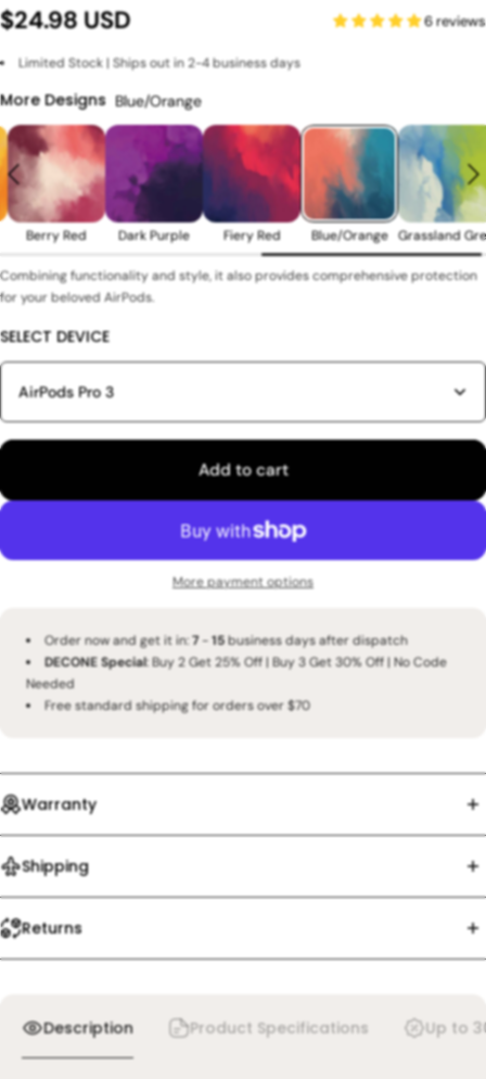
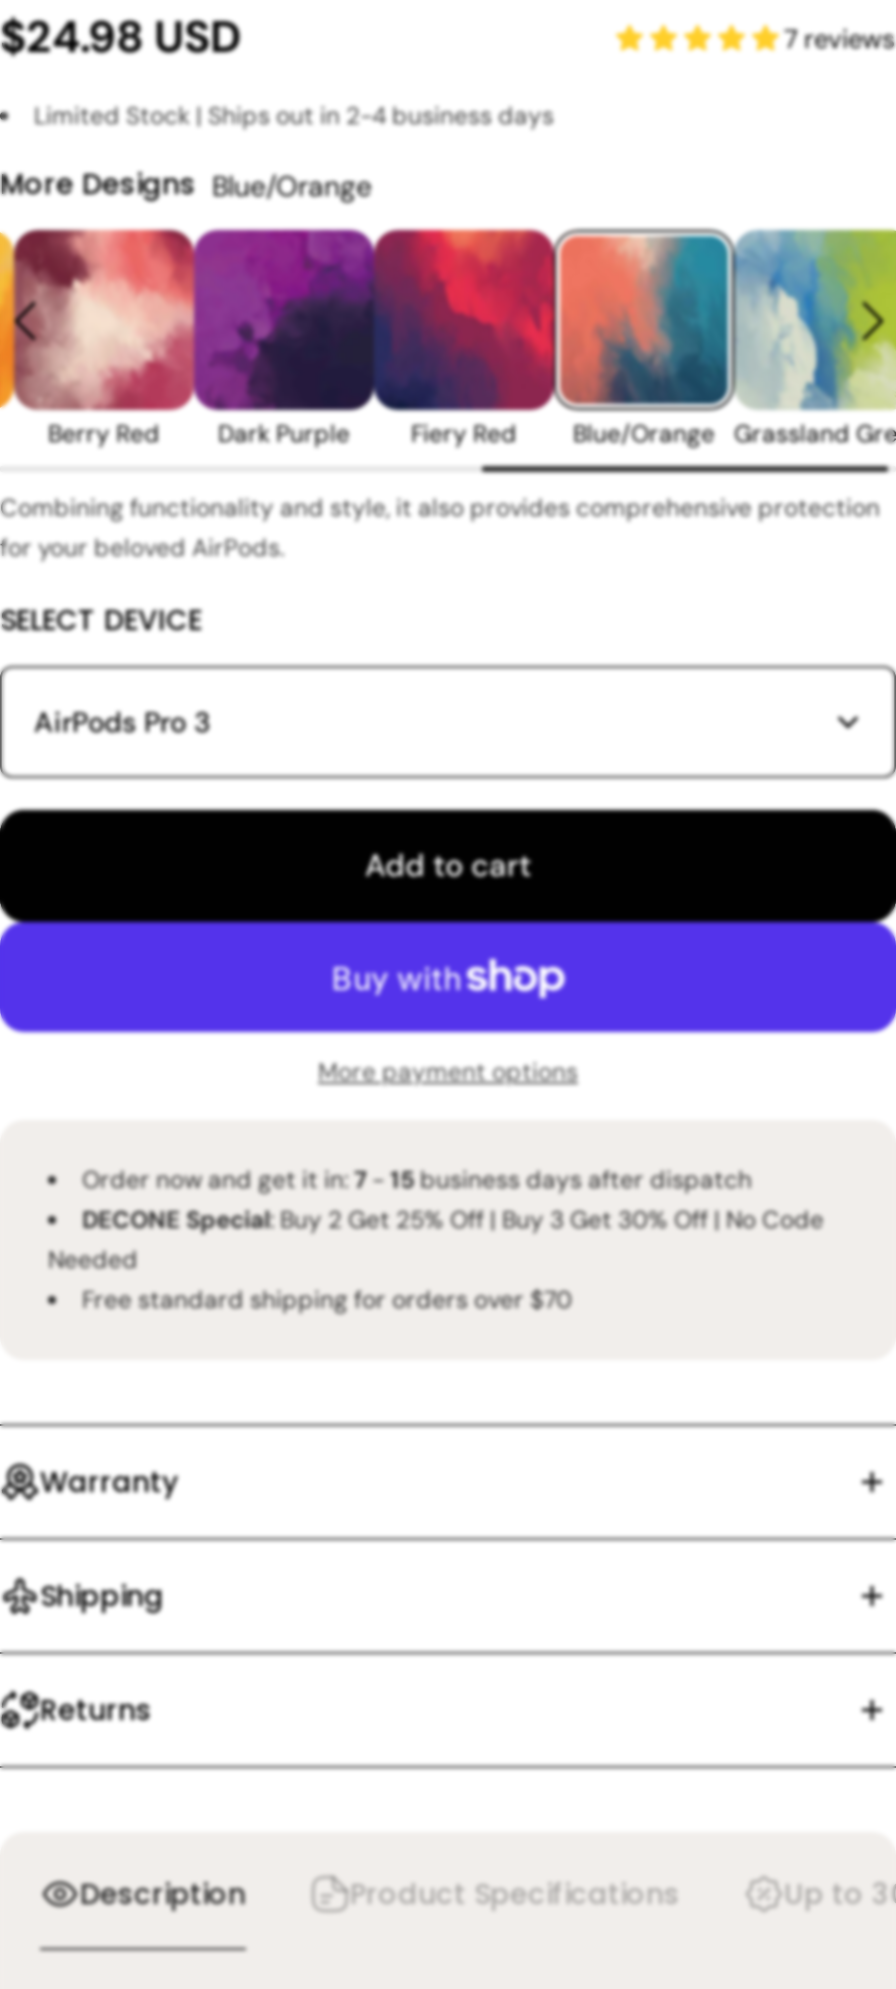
- 6 reviews
+ 7 reviews
